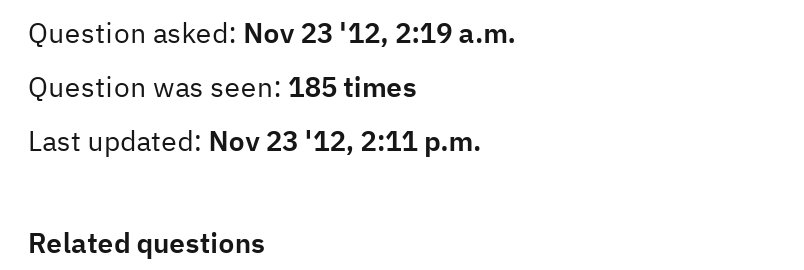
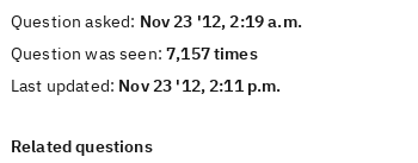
- Question was seen: 185 times
+ Question was seen: 7,157 times
